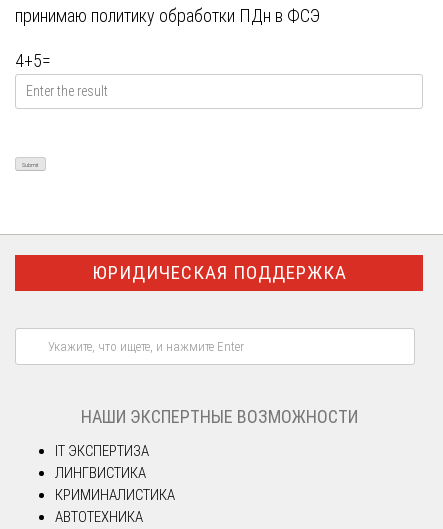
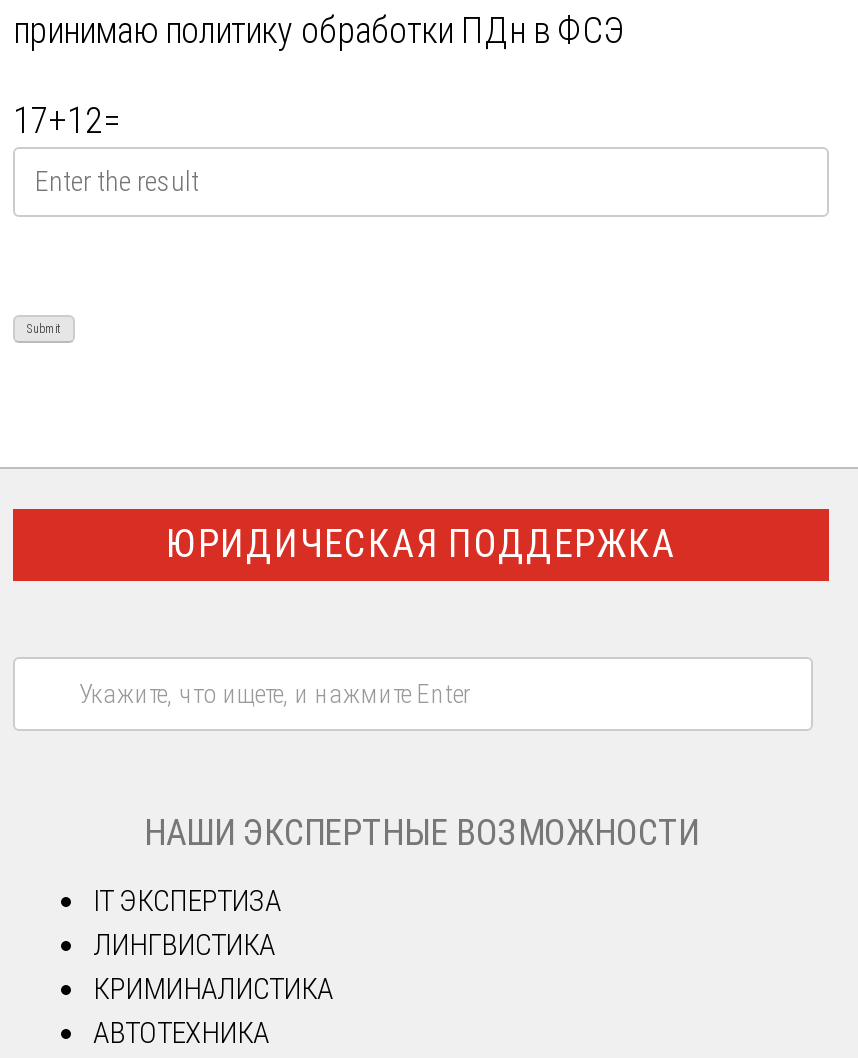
- 4+5=
+ 17+12=
